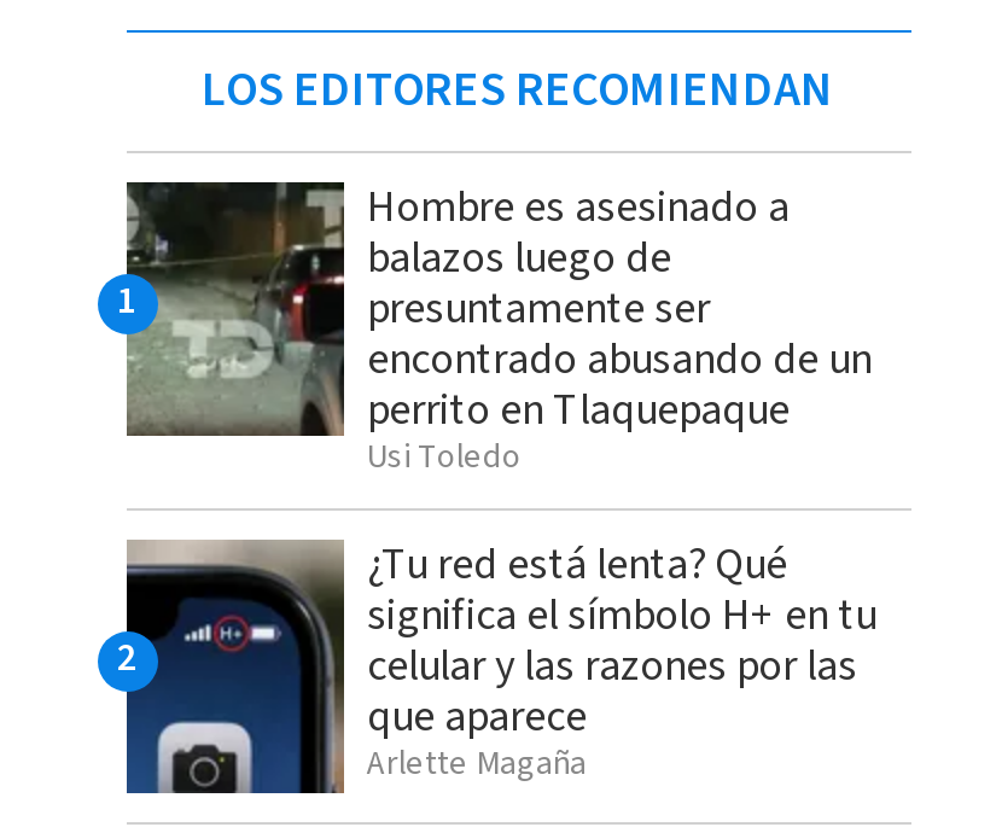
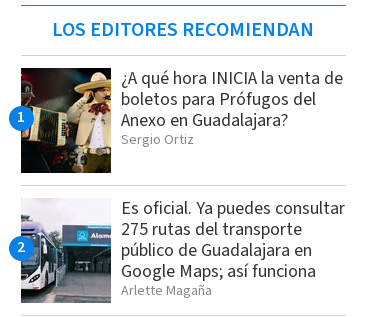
- [image]
- Hombre es asesinado a
- balazos luego de
- presuntamente ser
- encontrado abusando de un
- perrito en Tlaquepaque
- Usi Toledo
+ [image]
+ ¿A qué hora INICIA la venta de
+ boletos para Prófugos del
+ Anexo en Guadalajara?
+ Sergio Ortiz

- [image]
- ¿Tu red está lenta? Qué
- significa el símbolo H+ en tu
- celular y las razones por las
- que aparece
+ [image]
+ Es oficial. Ya puedes consultar
+ 275 rutas del transporte
+ público de Guadalajara en
+ Google Maps; así funciona
